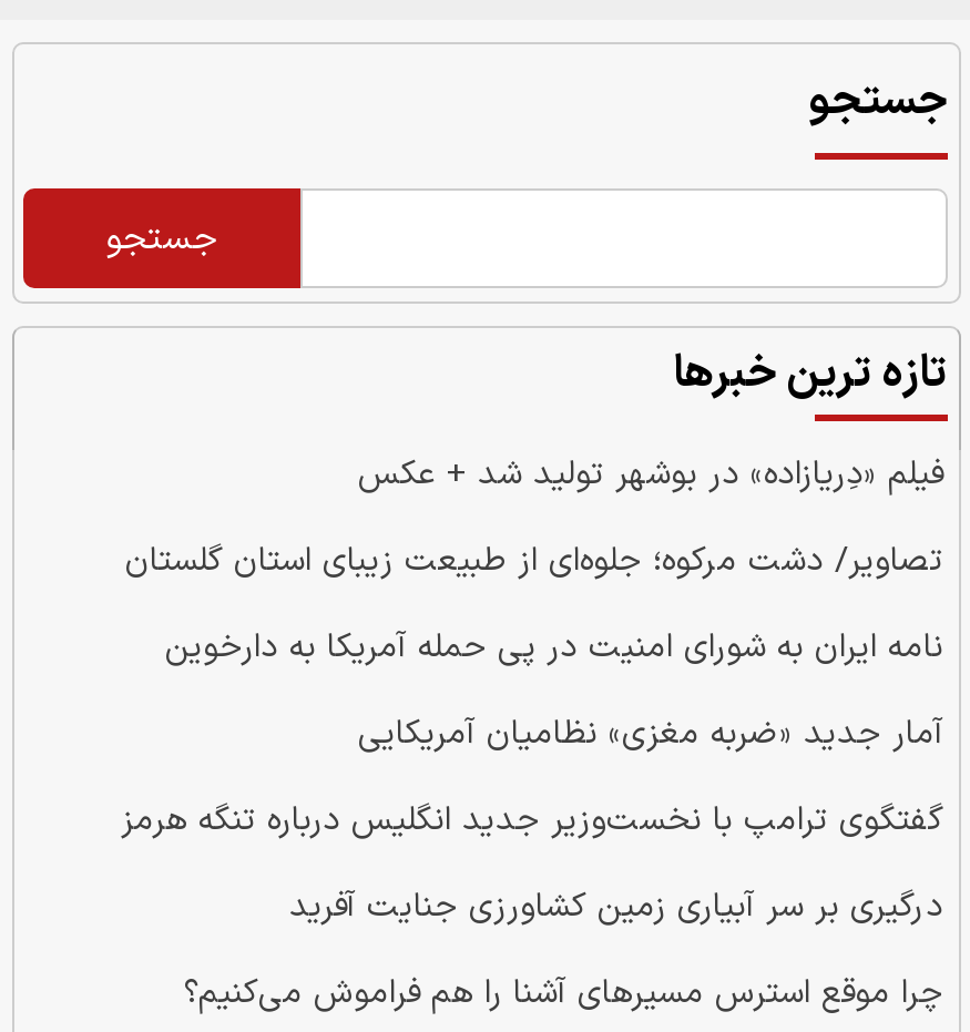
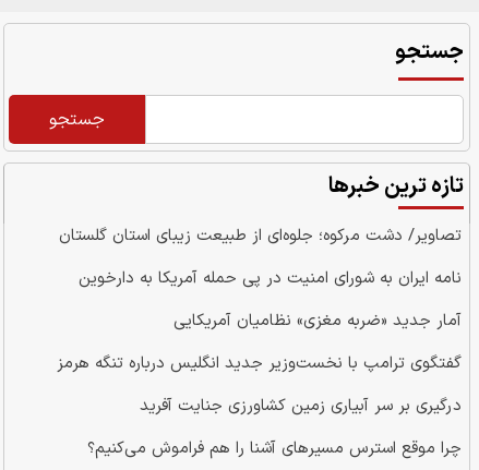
- فیلم «دِریازاده» در بوشهر تولید شد + عکس
